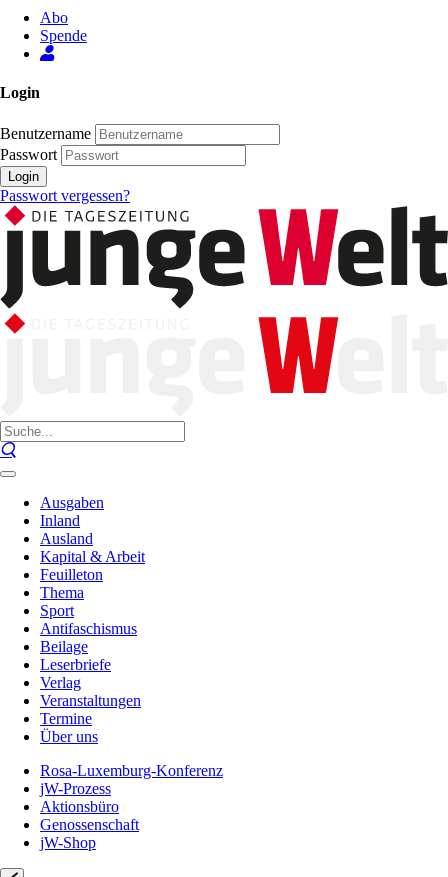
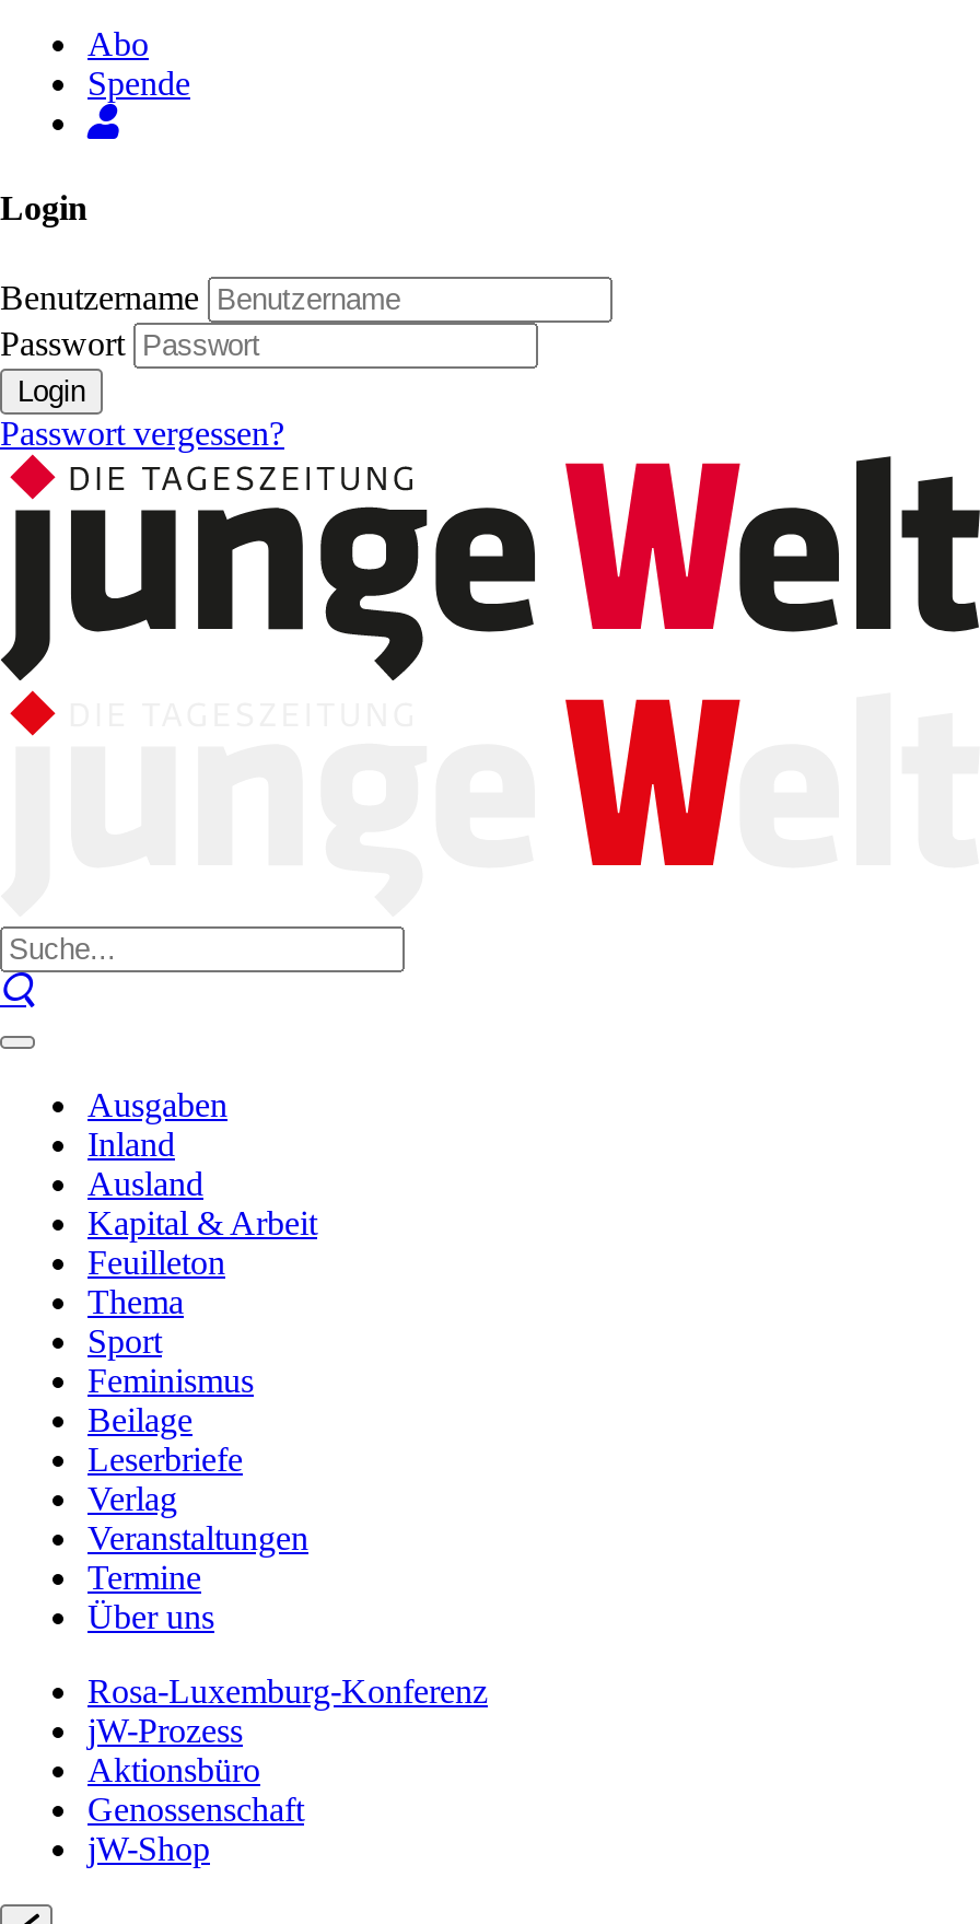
- Antifaschismus
+ Feminismus
